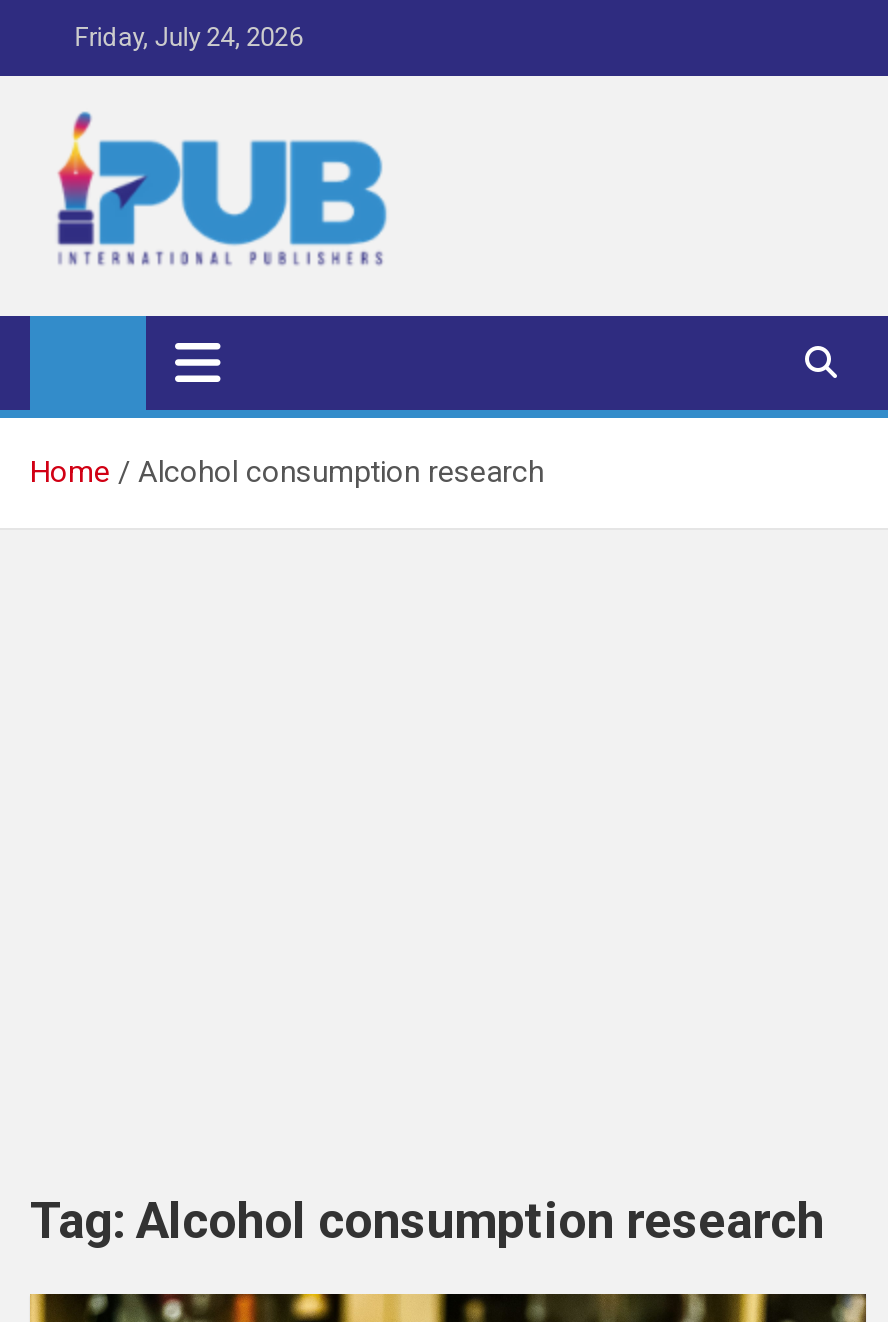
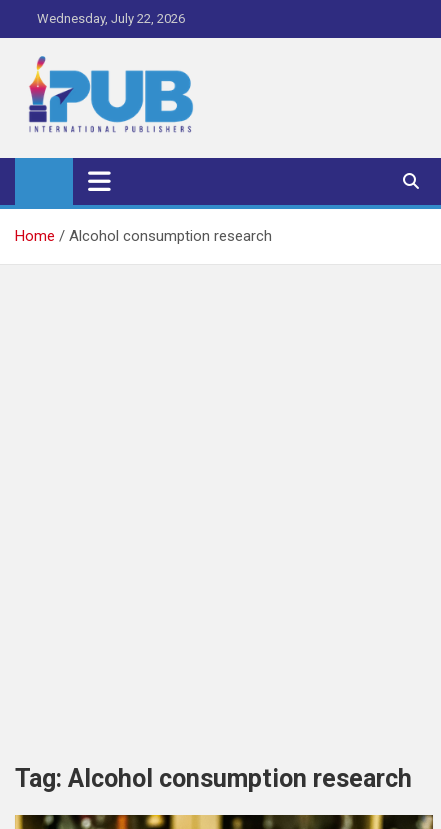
- Friday, July 24, 2026
+ Wednesday, July 22, 2026
